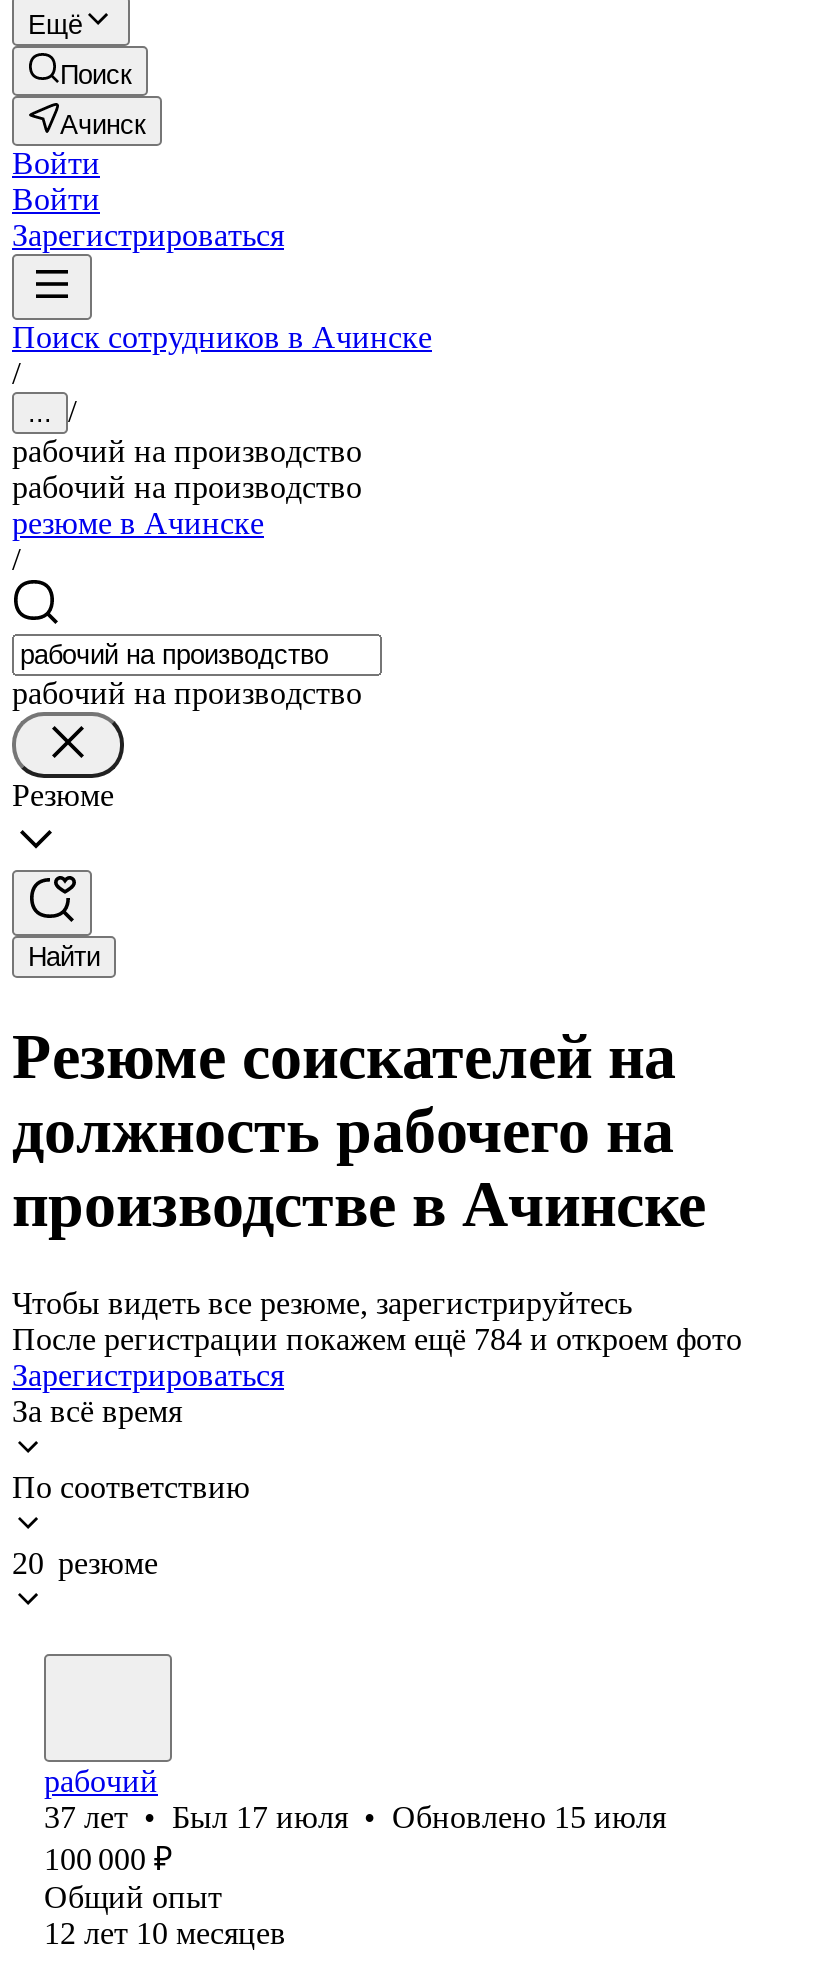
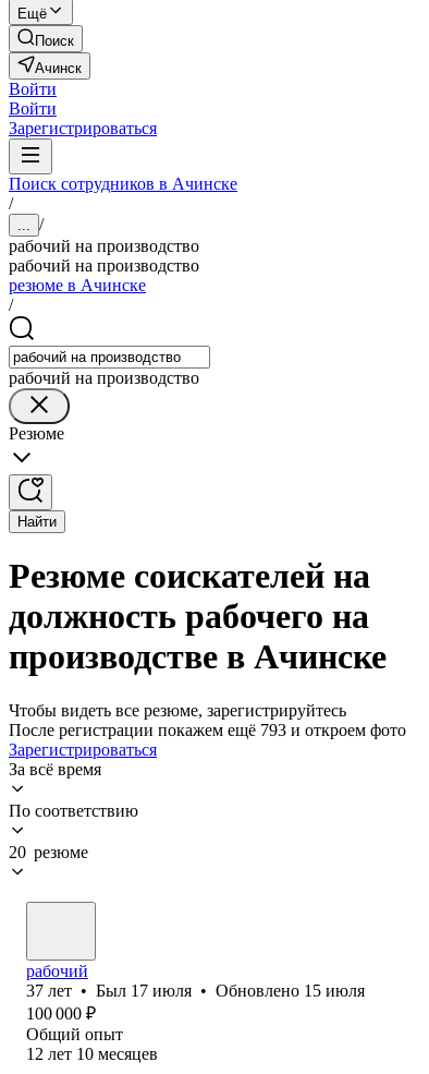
- После регистрации покажем ещё 784 и откроем фото
+ После регистрации покажем ещё 793 и откроем фото
